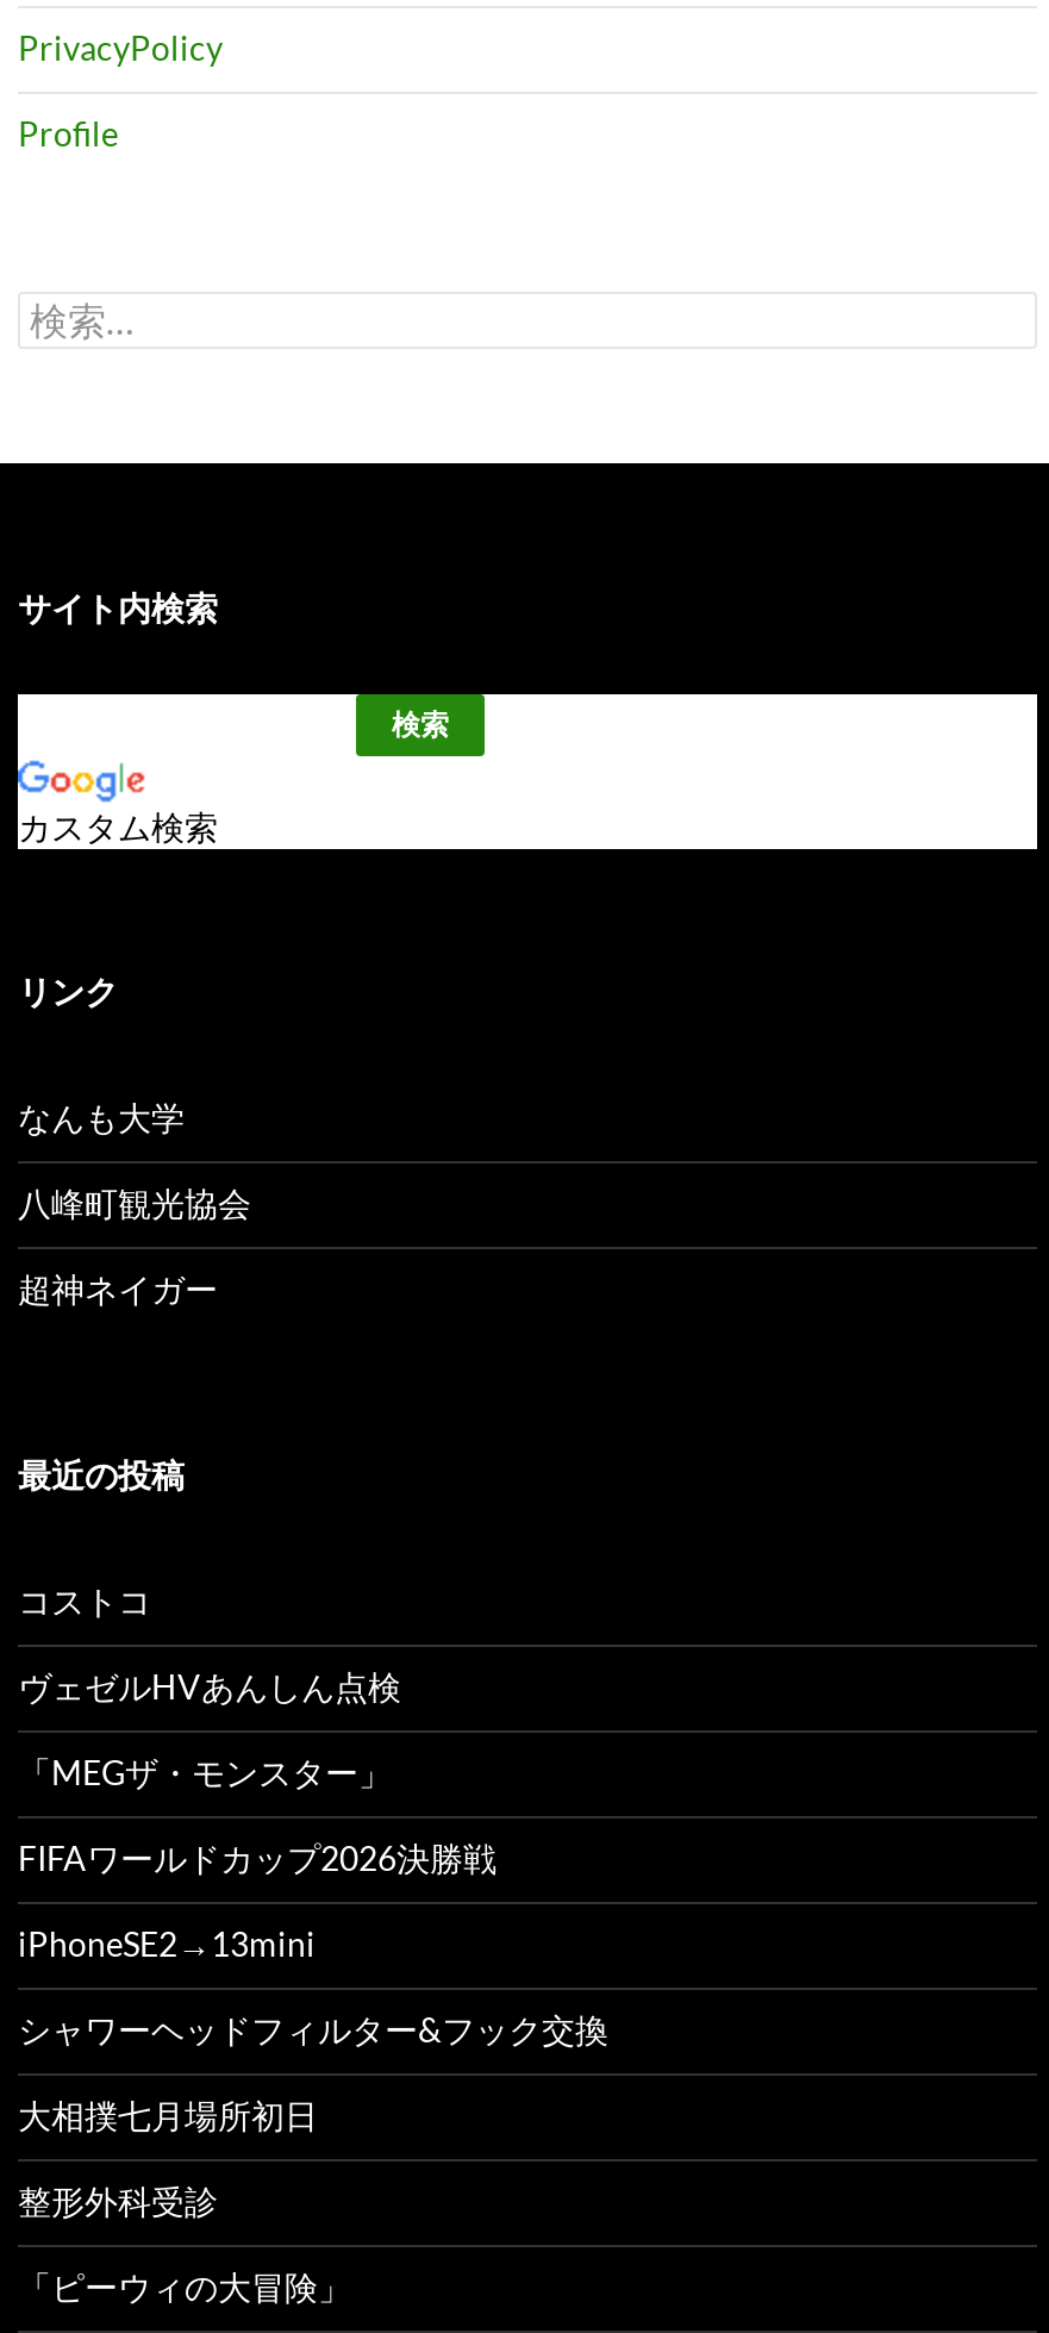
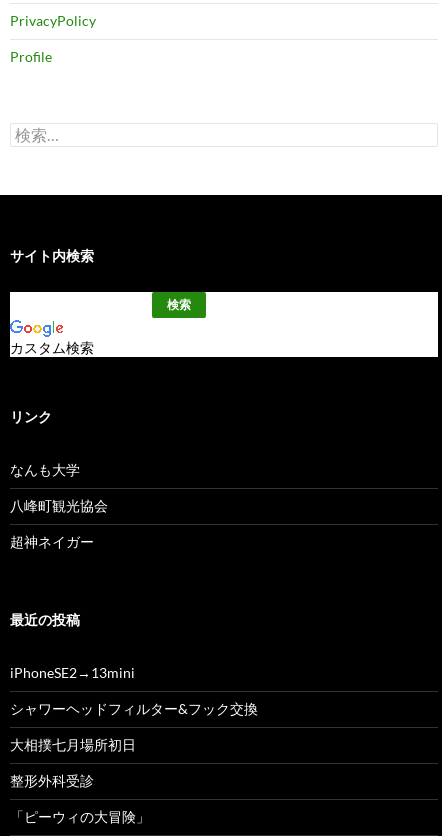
- コストコ
- ヴェゼルHVあんしん点検
- 「MEGザ・モンスター」
- FIFAワールドカップ2026決勝戦
